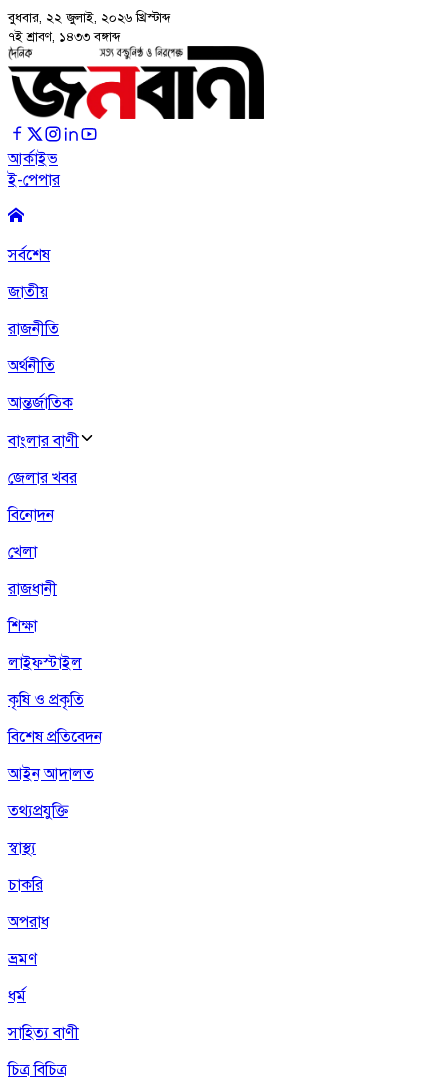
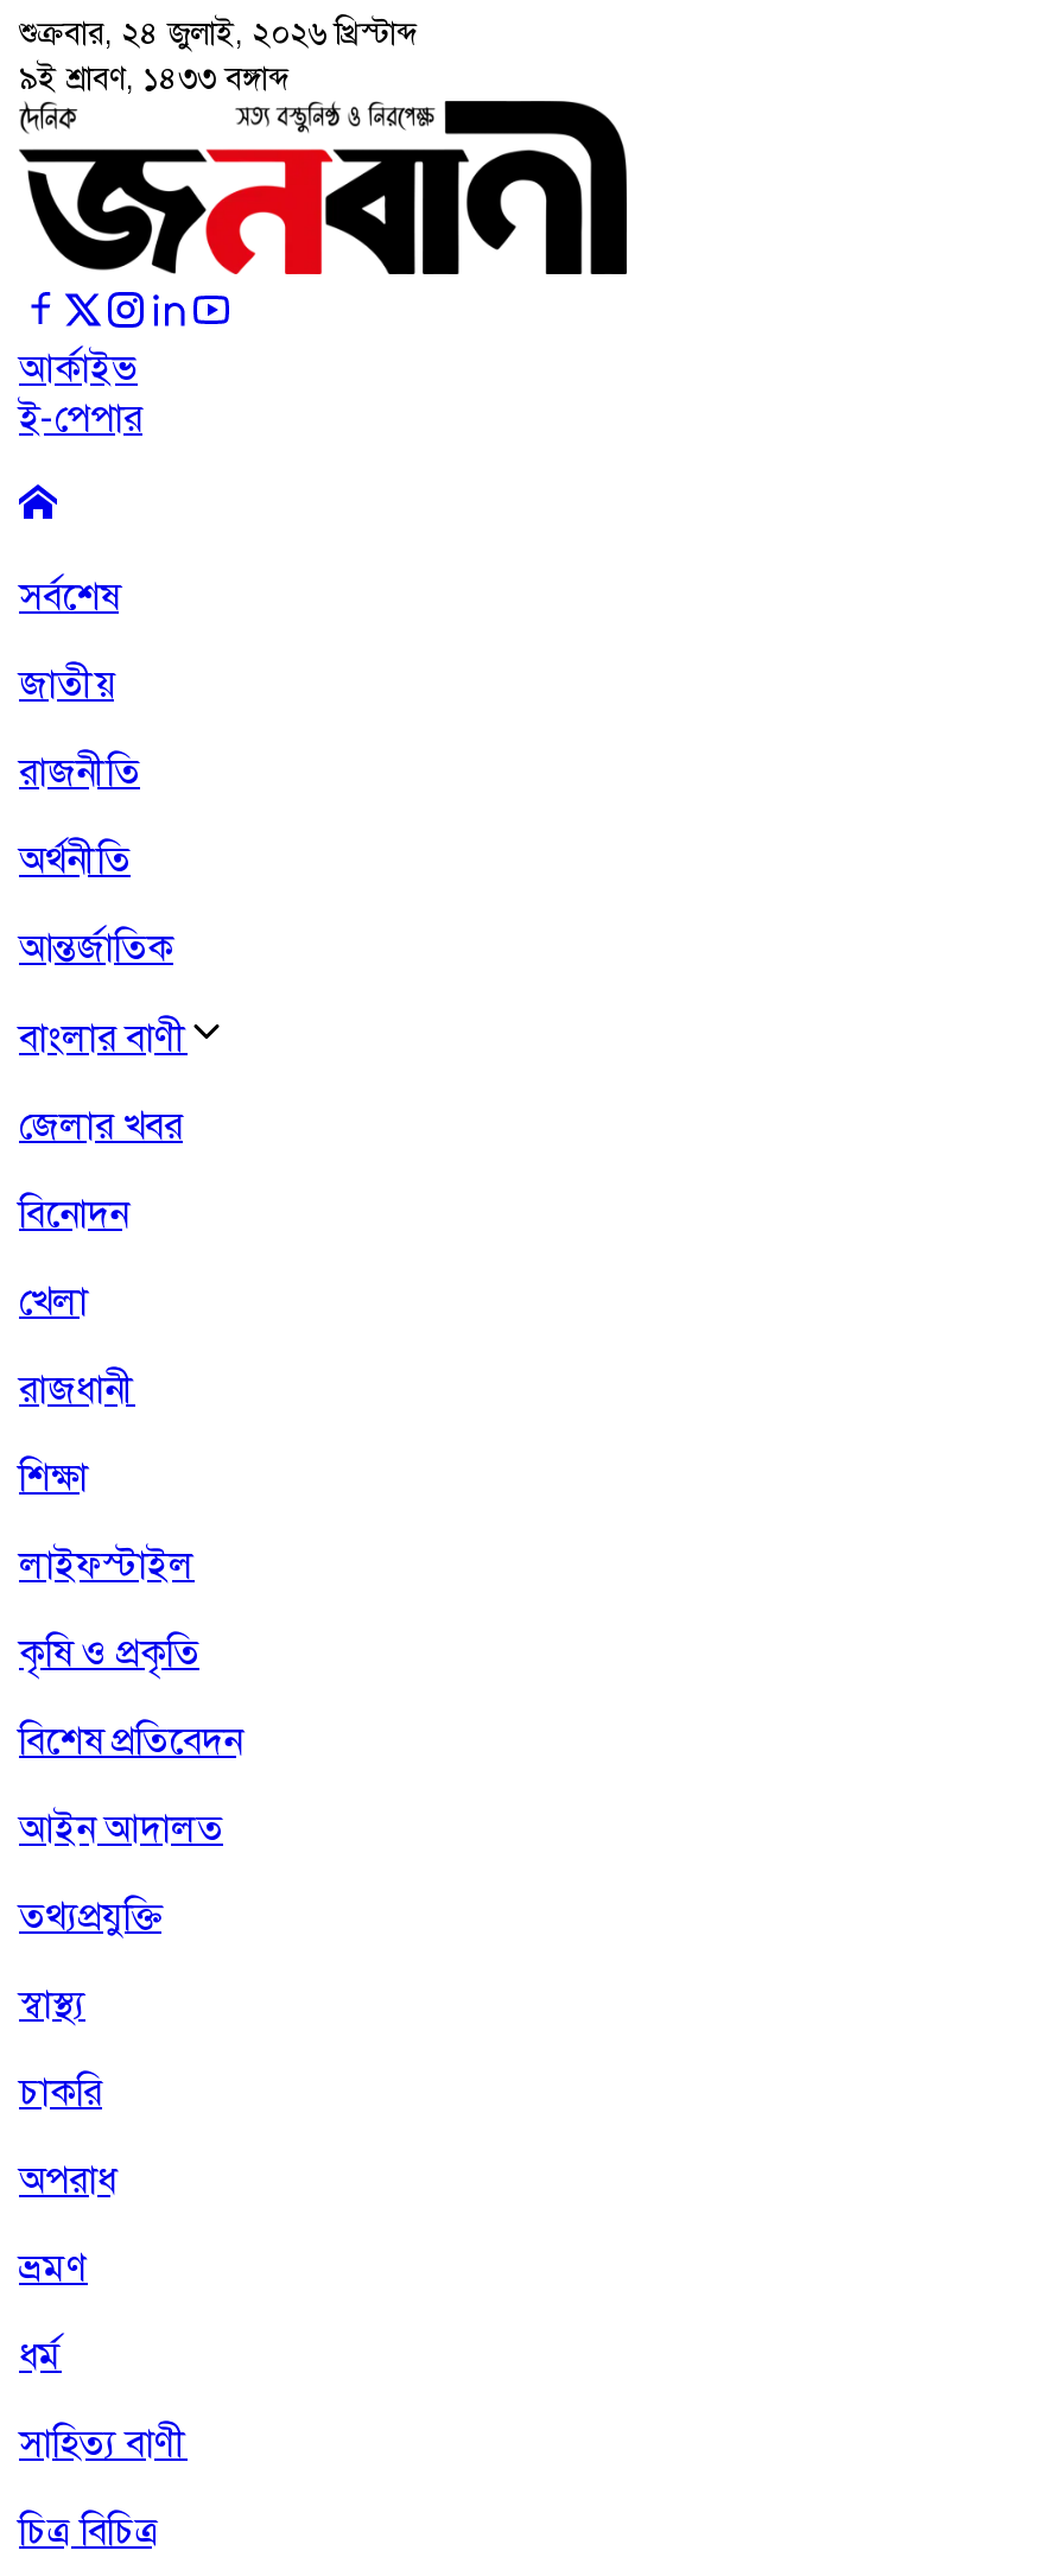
- বুধবার, ২২ জুলাই, ২০২৬ খ্রিস্টাব্দ
+ শুক্রবার, ২৪ জুলাই, ২০২৬ খ্রিস্টাব্দ

- ৭ই শ্রাবণ, ১৪৩৩ বঙ্গাব্দ
+ ৯ই শ্রাবণ, ১৪৩৩ বঙ্গাব্দ
